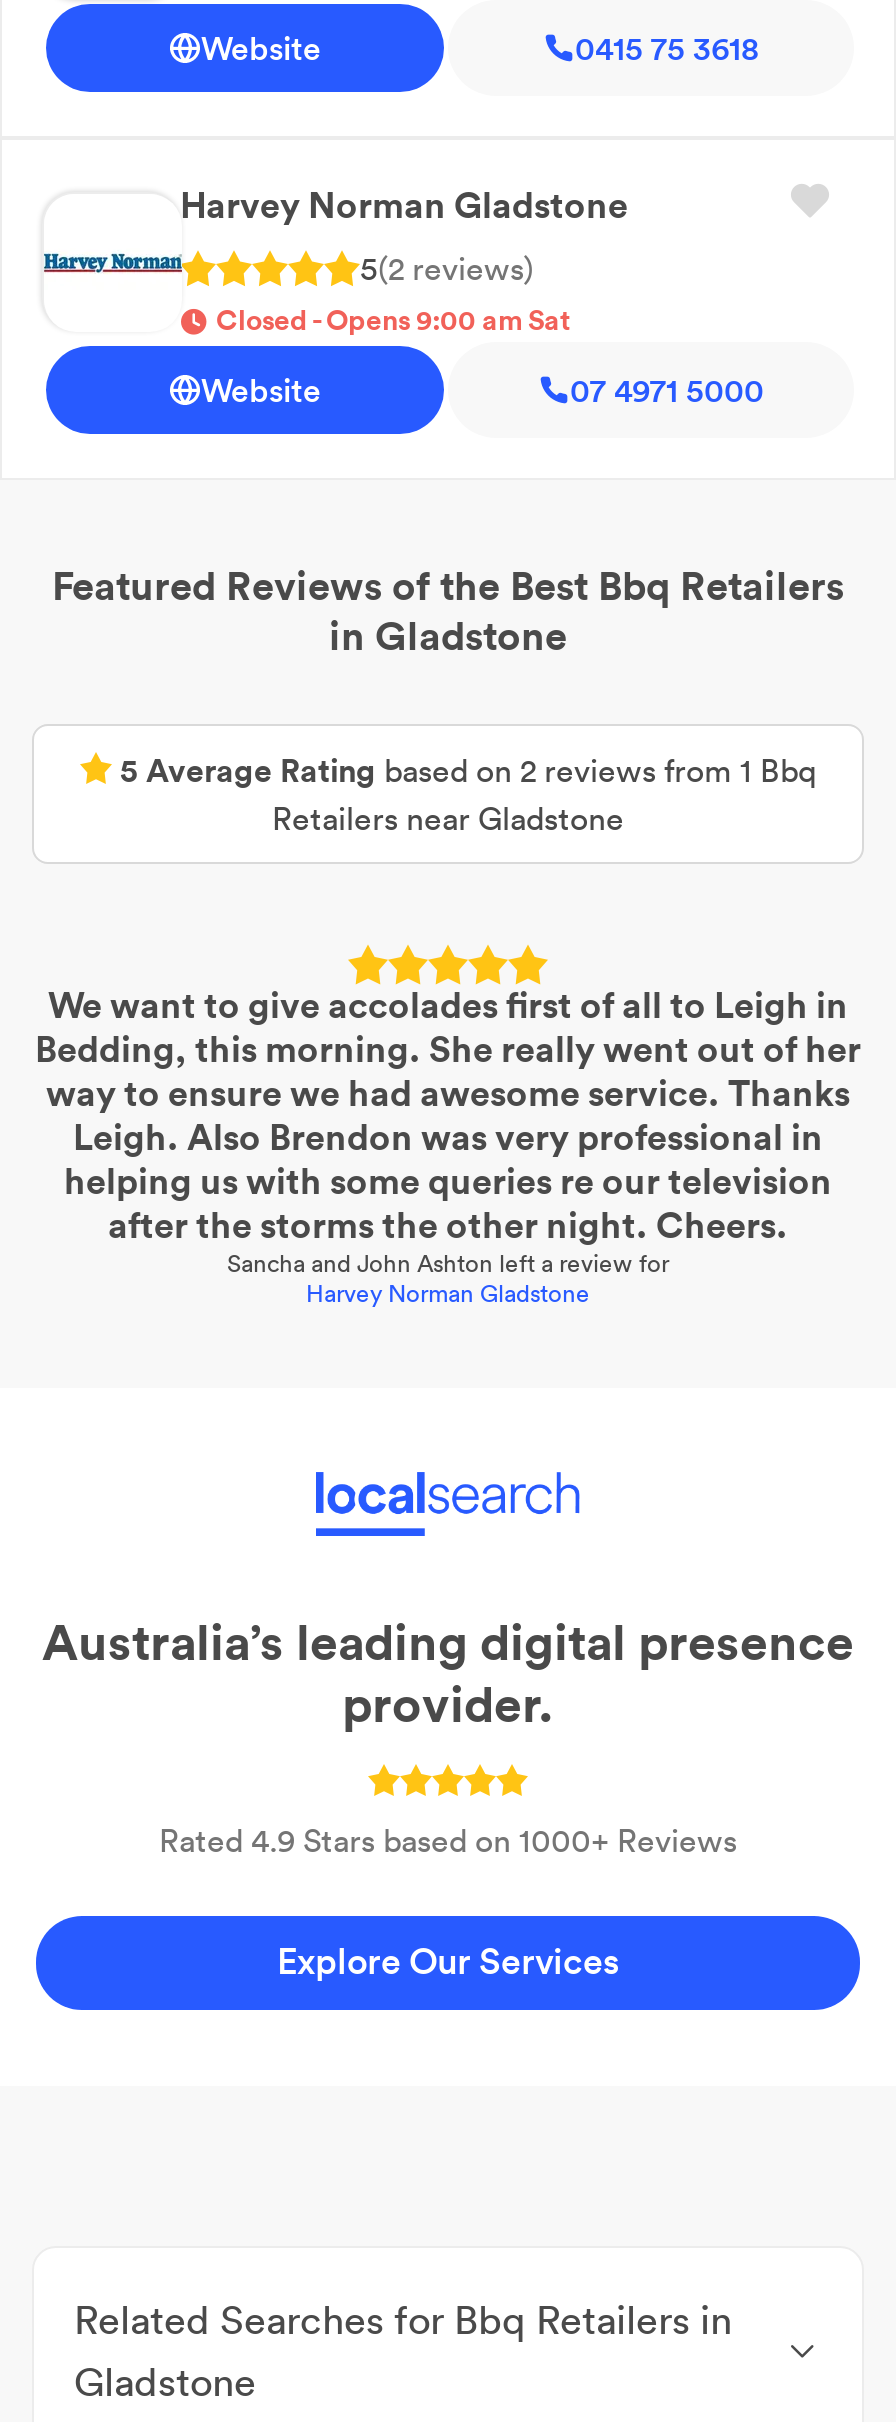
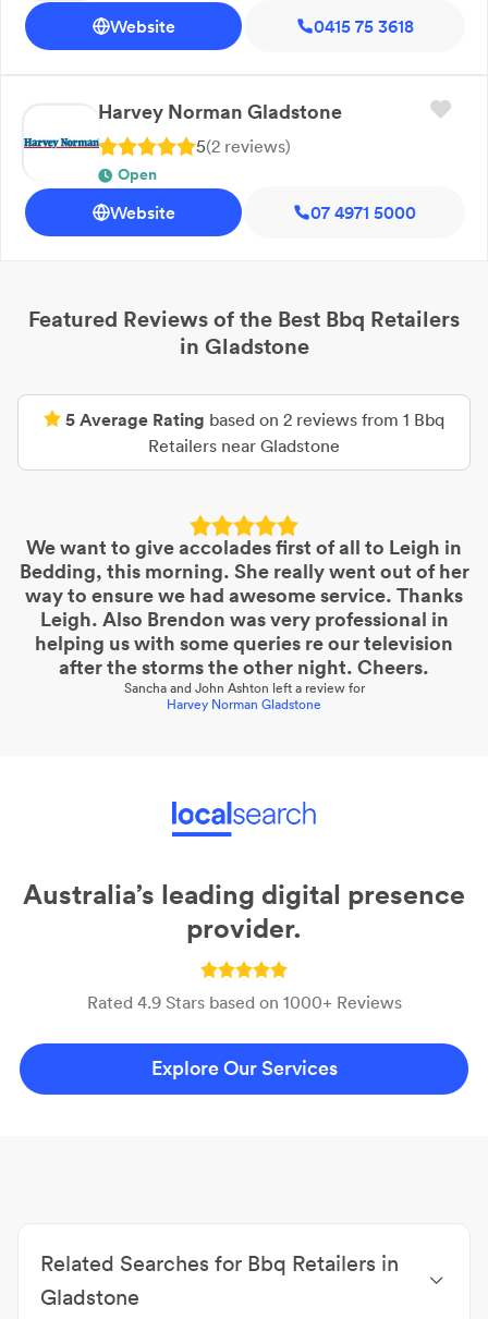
- Closed - Opens 9:00 am Sat
+ Open
